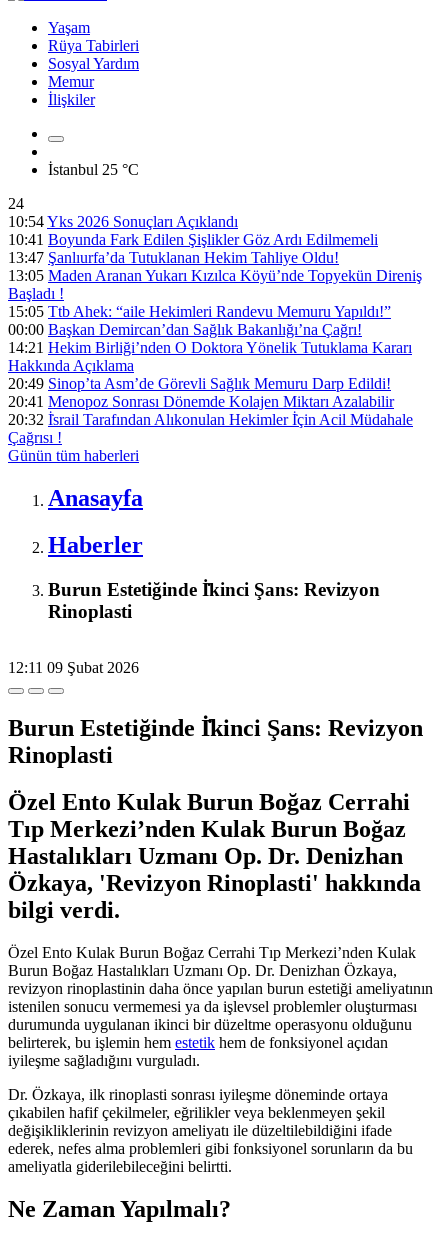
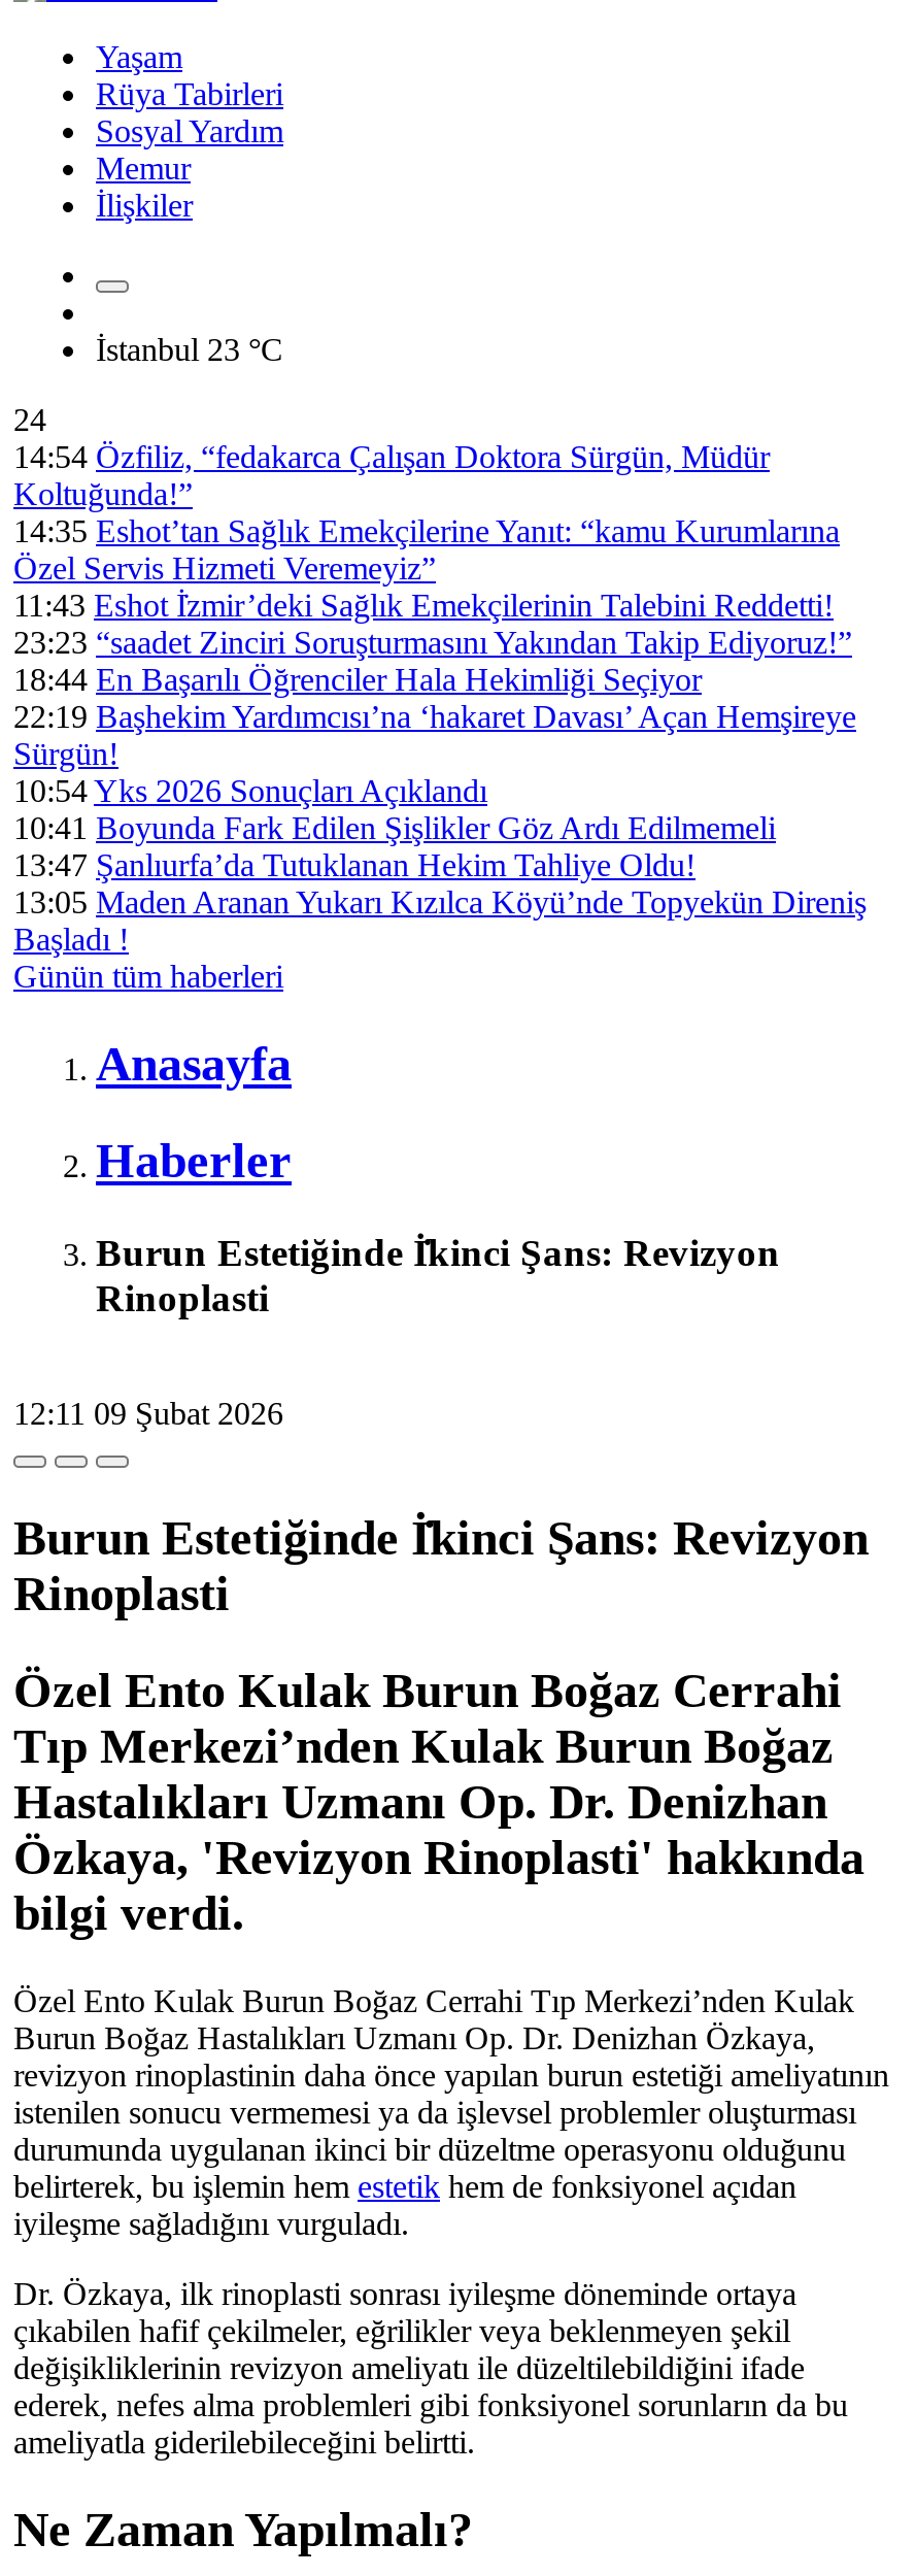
- İstanbul 25 °C
+ İstanbul 23 °C

+ 14:54 Özfiliz, “fedakarca Çalışan Doktora Sürgün, Müdür
+ Koltuğunda!”
+ 14:35 Eshot’tan Sağlık Emekçilerine Yanıt: “kamu Kurumlarına
+ Özel Servis Hizmeti Veremeyiz”
+ 11:43 Eshot İ̇zmir’deki Sağlık Emekçilerinin Talebini Reddetti!
+ 23:23 “saadet Zinciri Soruşturmasını Yakından Takip Ediyoruz!”
+ 18:44 En Başarılı Öğrenciler Hala Hekimliği Seçiyor
+ 22:19 Başhekim Yardımcısı’na ‘hakaret Davası’ Açan Hemşireye
+ Sürgün!

moved down: 10:54 Yks 2026 Sonuçları Açıklandı | 10:41 Boyunda Fark Edilen Şişlikler Göz Ardı Edilmemeli | 13:47 Şanlıurfa’da Tutuklanan Hekim Tahliye Oldu! | 13:05 Maden Aranan Yukarı Kızılca Köyü’nde Topyekün Direniş | Başladı !

- 15:05 Ttb Ahek: “aile Hekimleri Randevu Memuru Yapıldı!”
- 00:00 Başkan Demircan’dan Sağlık Bakanlığı’na Çağrı!
- 14:21 Hekim Birliği’nden O Doktora Yönelik Tutuklama Kararı
- Hakkında Açıklama
- 20:49 Sinop’ta Asm’de Görevli Sağlık Memuru Darp Edildi!
- 20:41 Menopoz Sonrası Dönemde Kolajen Miktarı Azalabilir
- 20:32 İ̇srail Tarafından Alıkonulan Hekimler İ̇çin Acil Müdahale
- Çağrısı !
